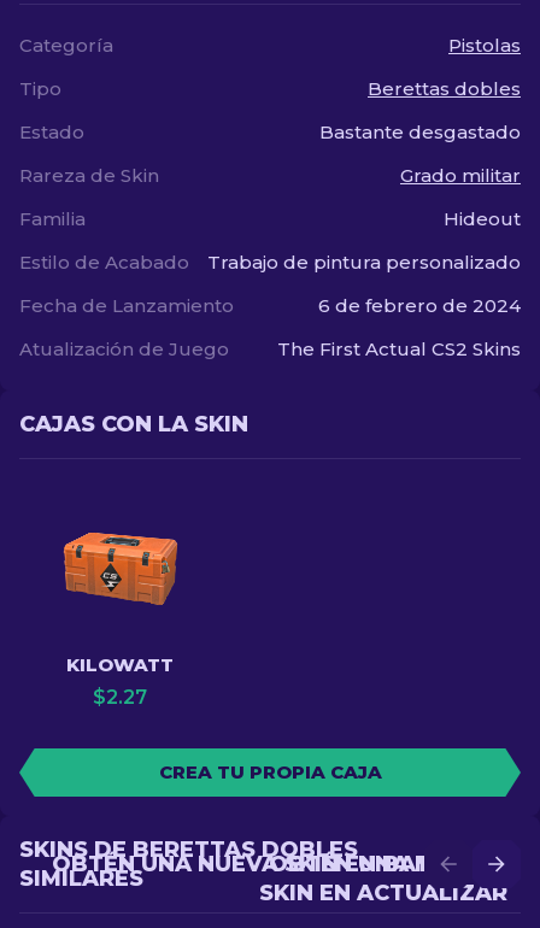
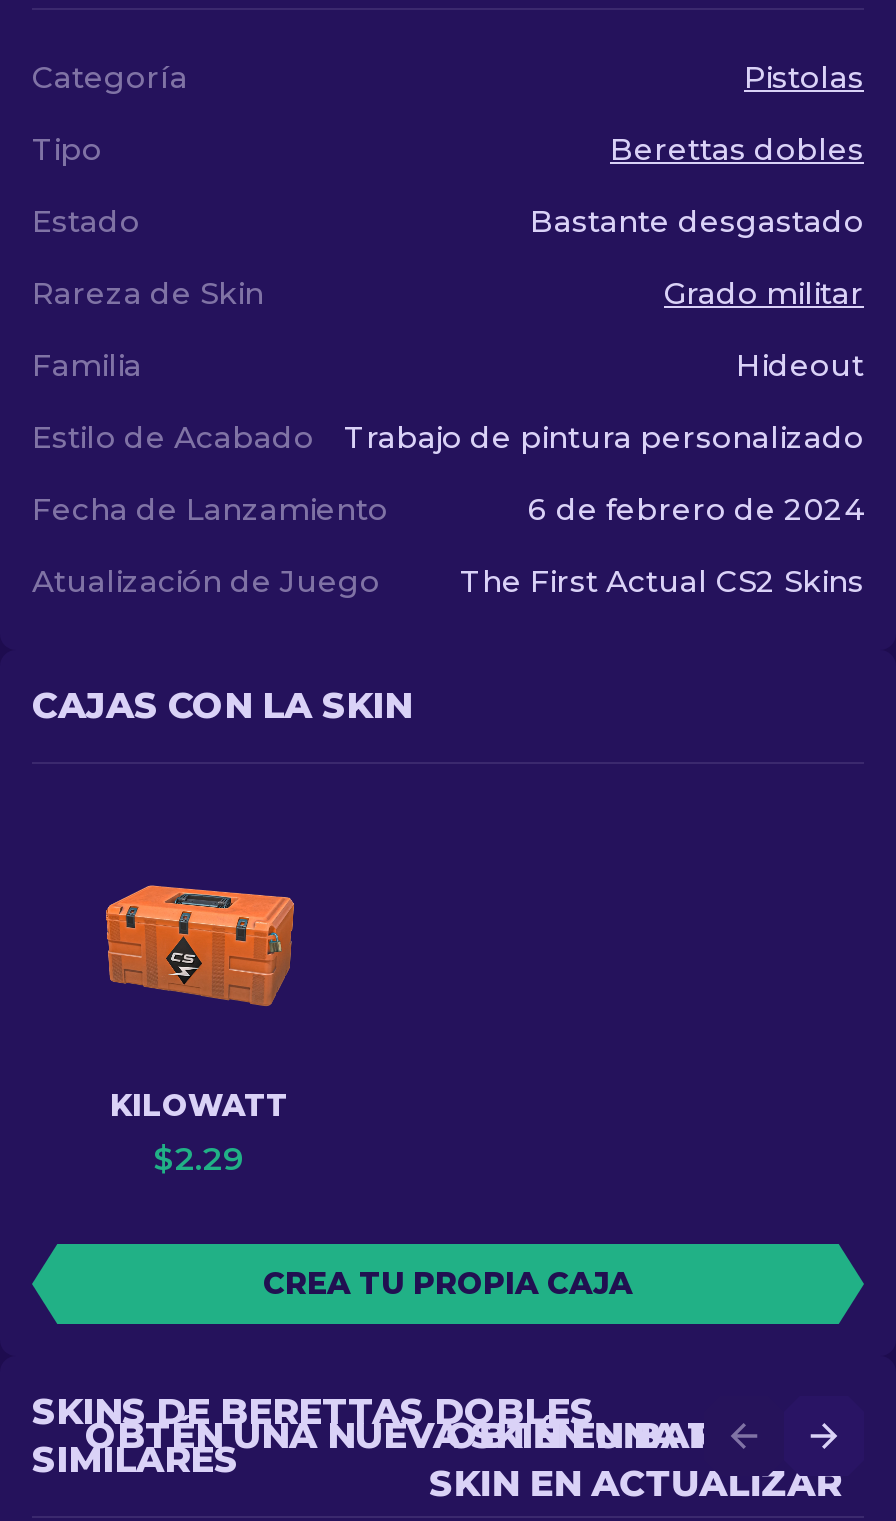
- $2.27
+ $2.29
